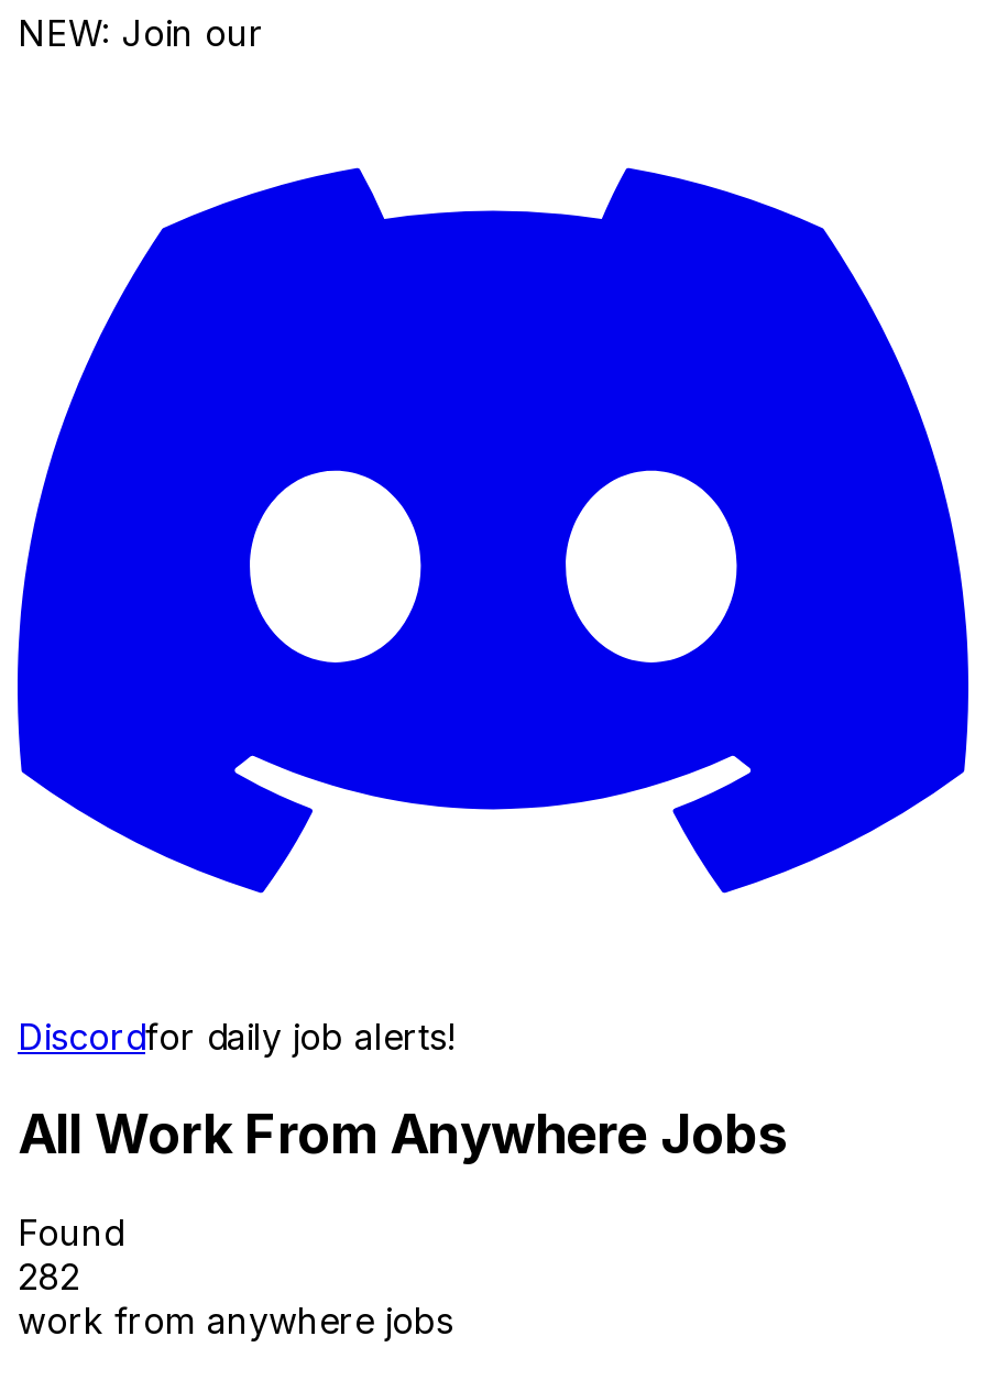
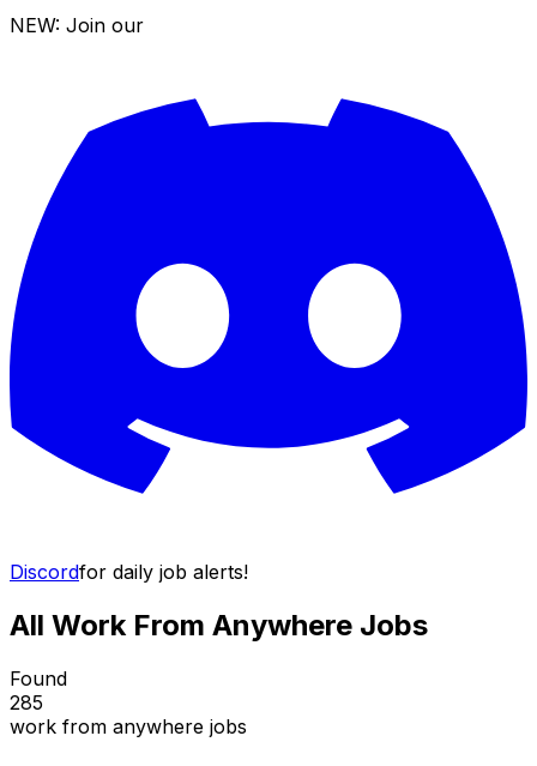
- 282
+ 285
